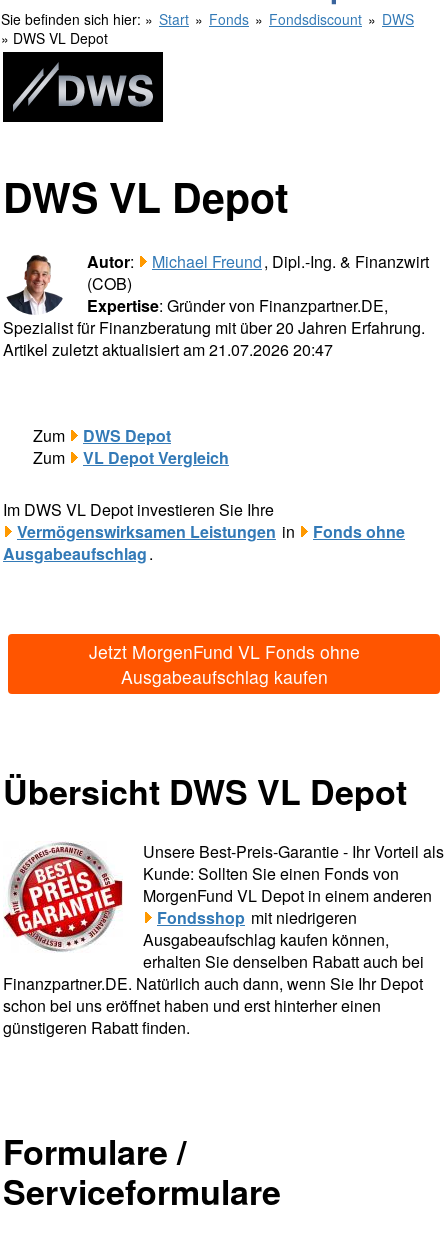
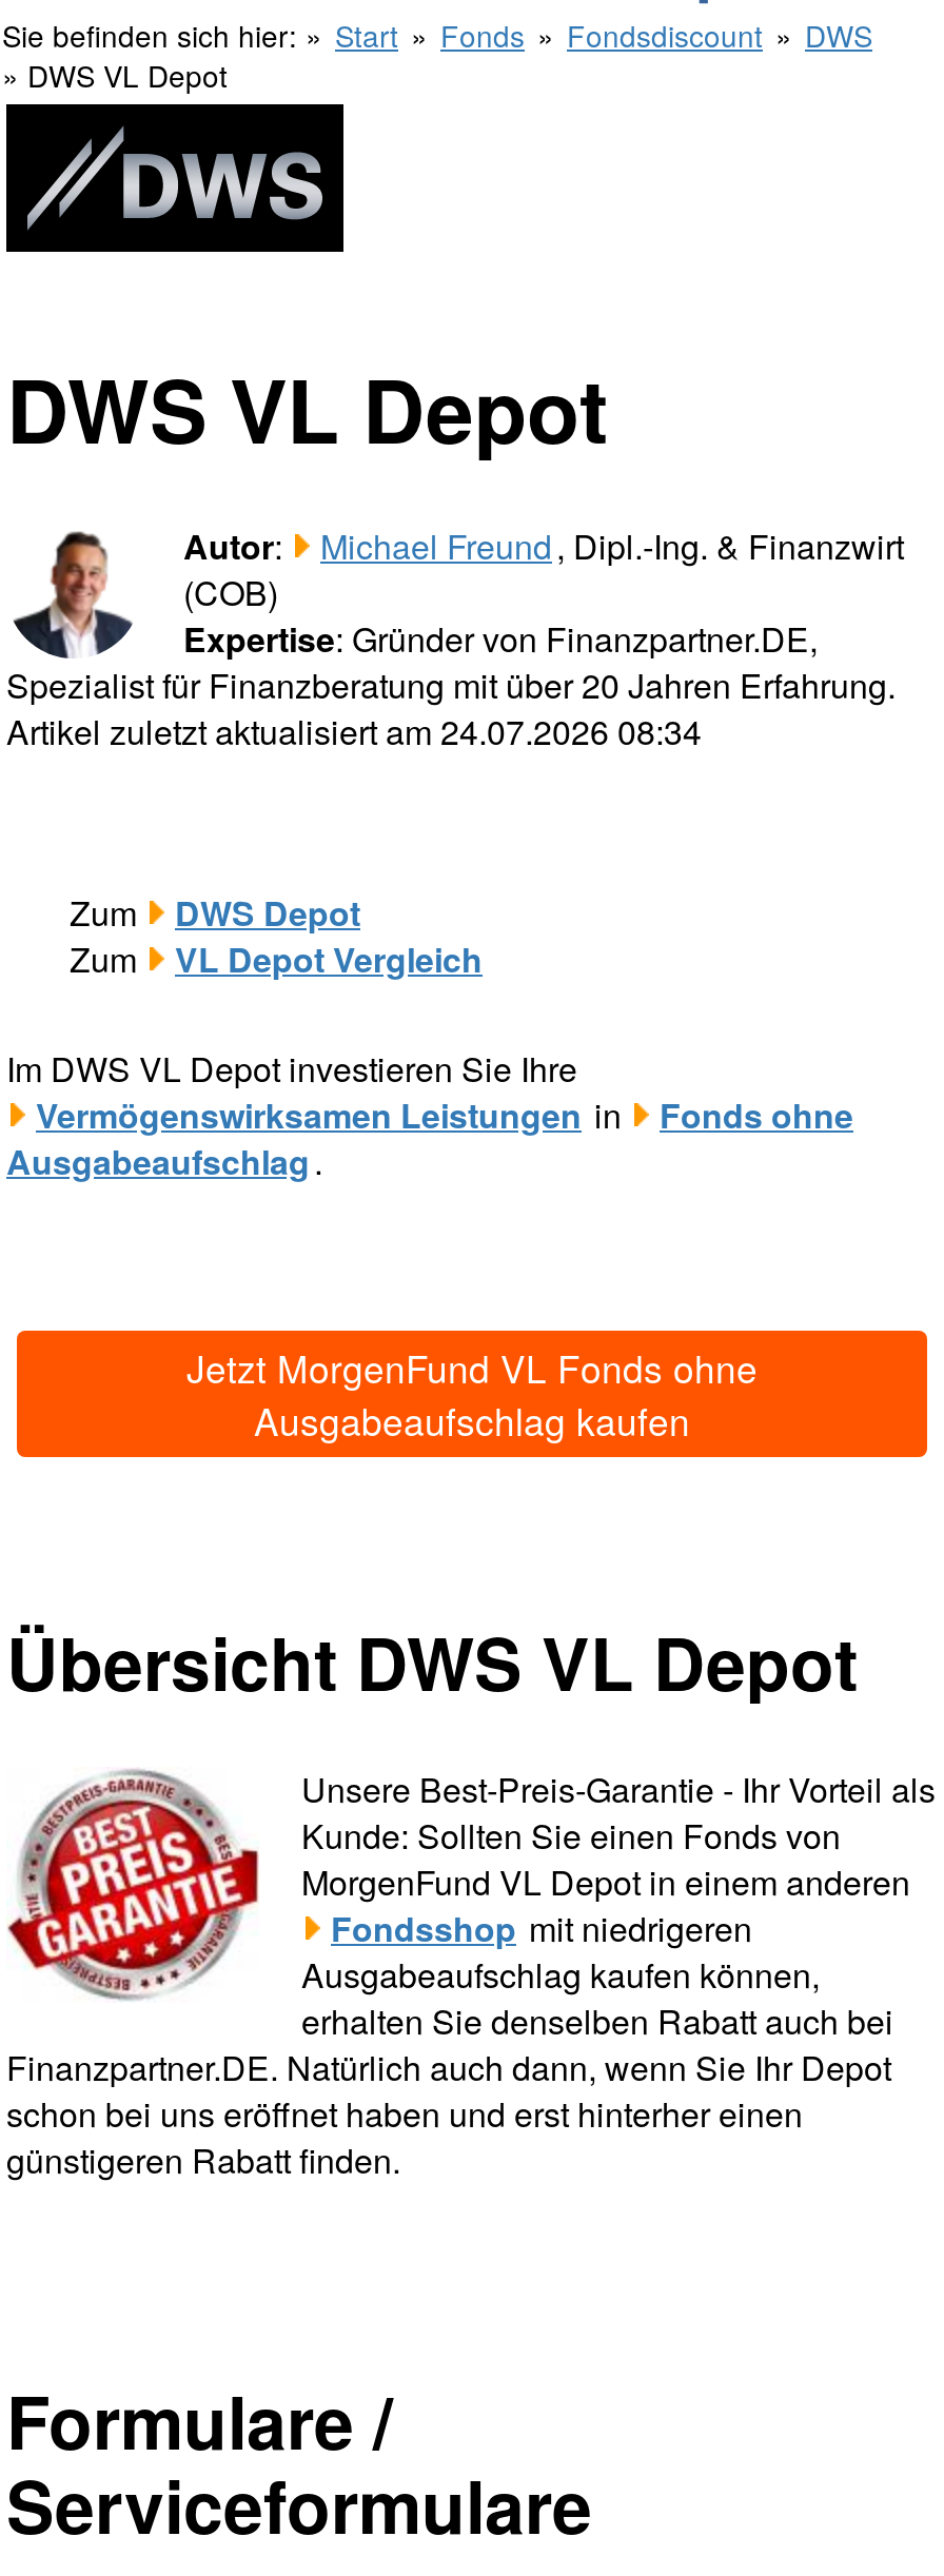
- Artikel zuletzt aktualisiert am 21.07.2026 20:47
+ Artikel zuletzt aktualisiert am 24.07.2026 08:34
